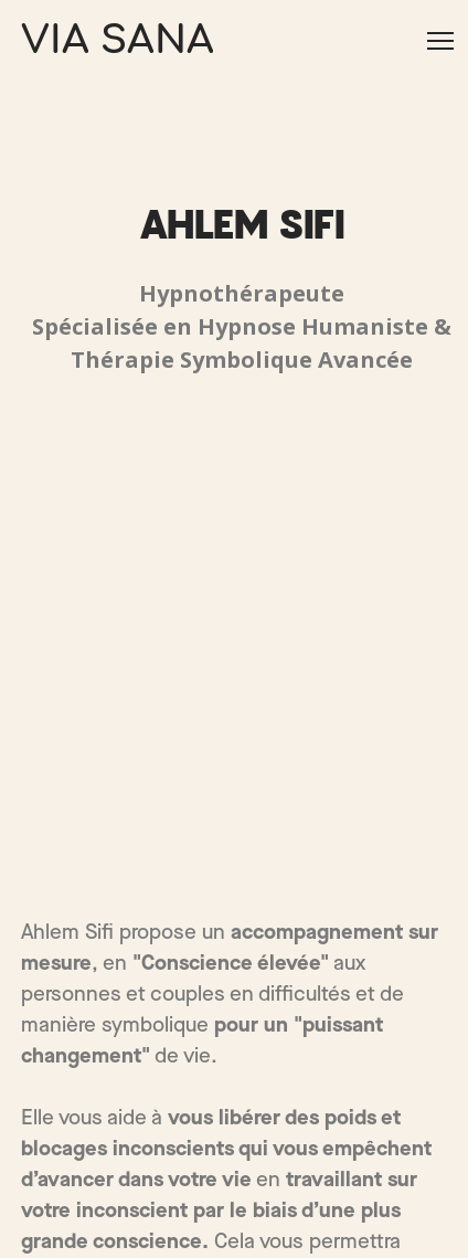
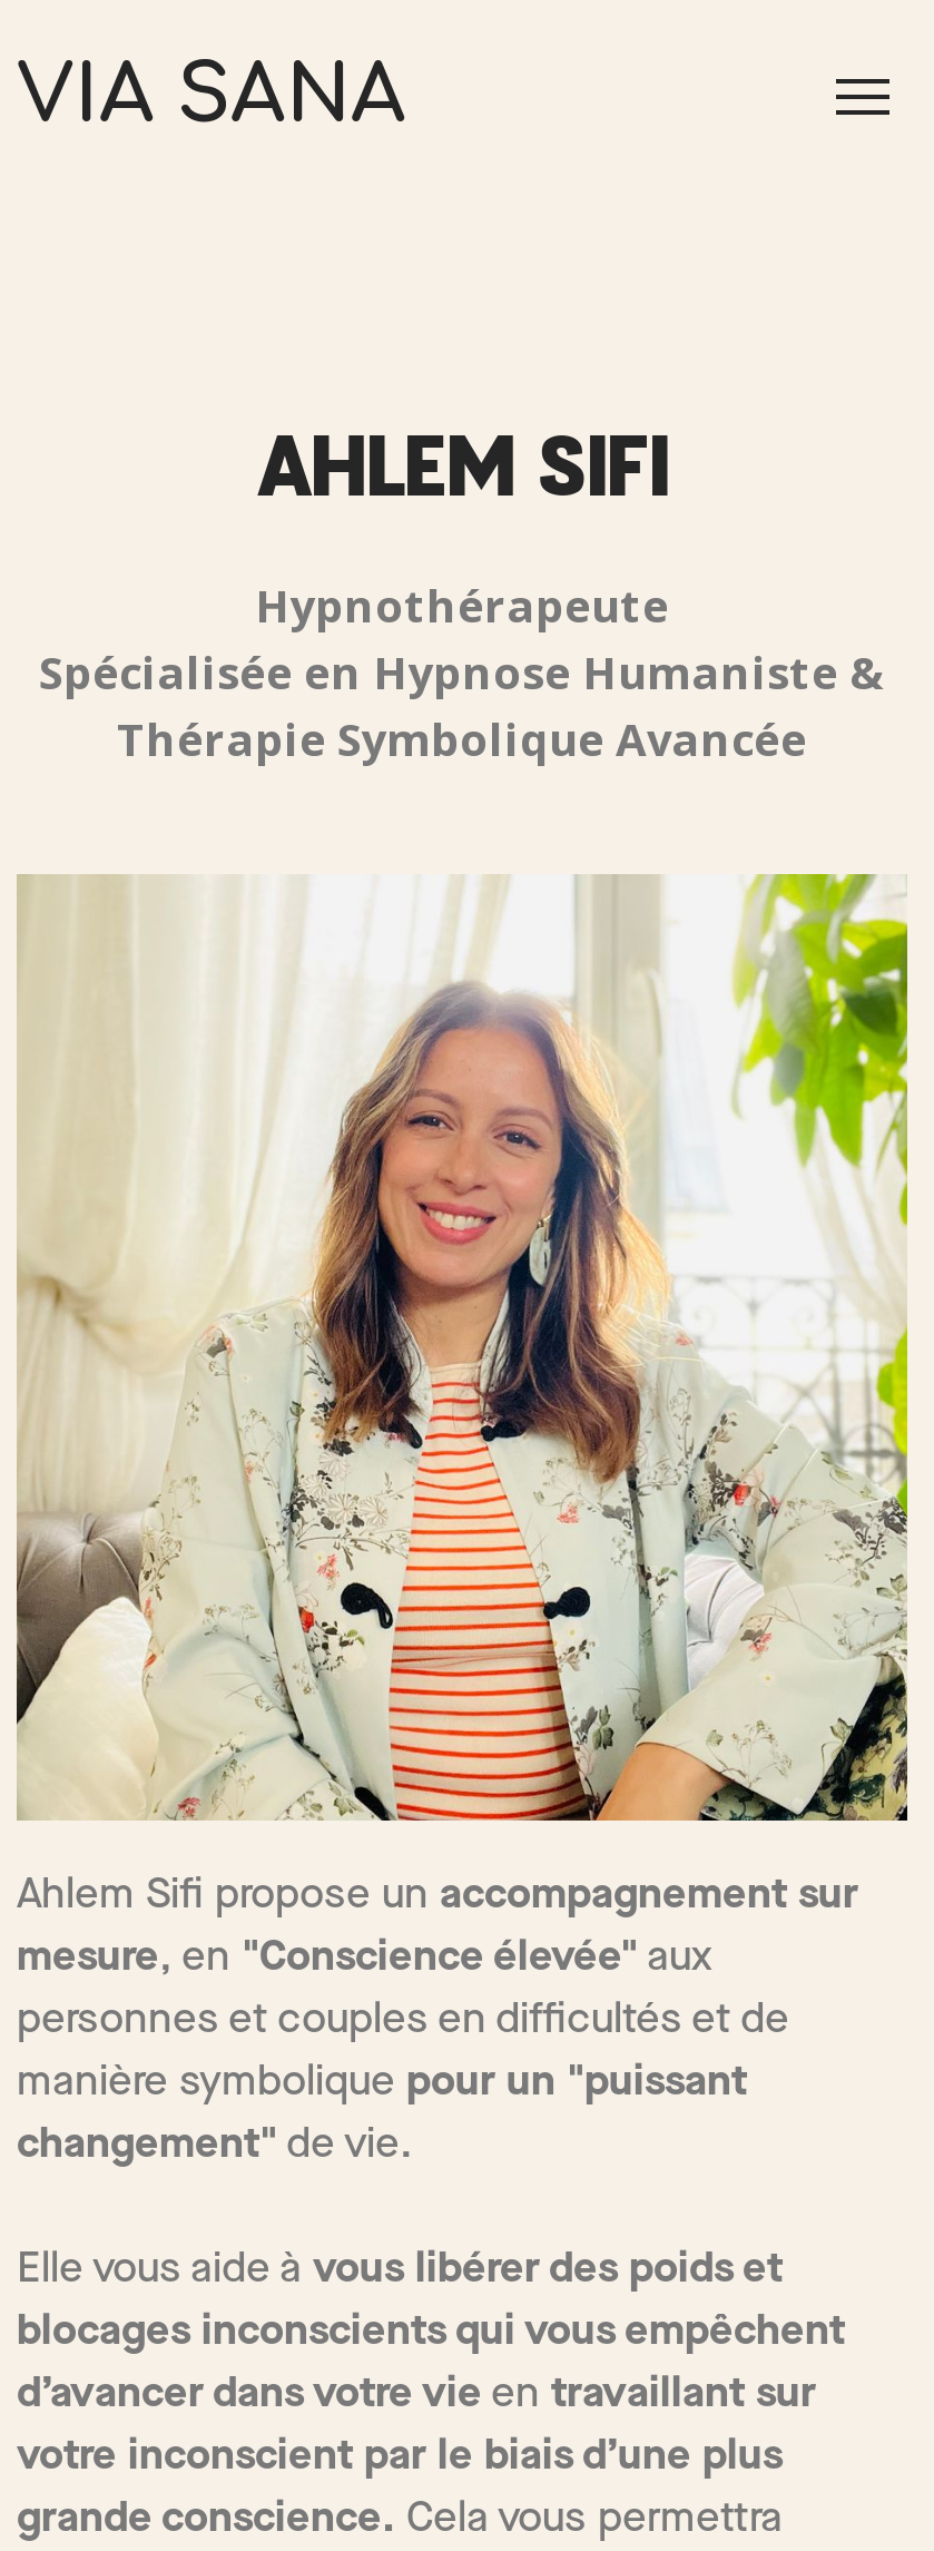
+ [image]
